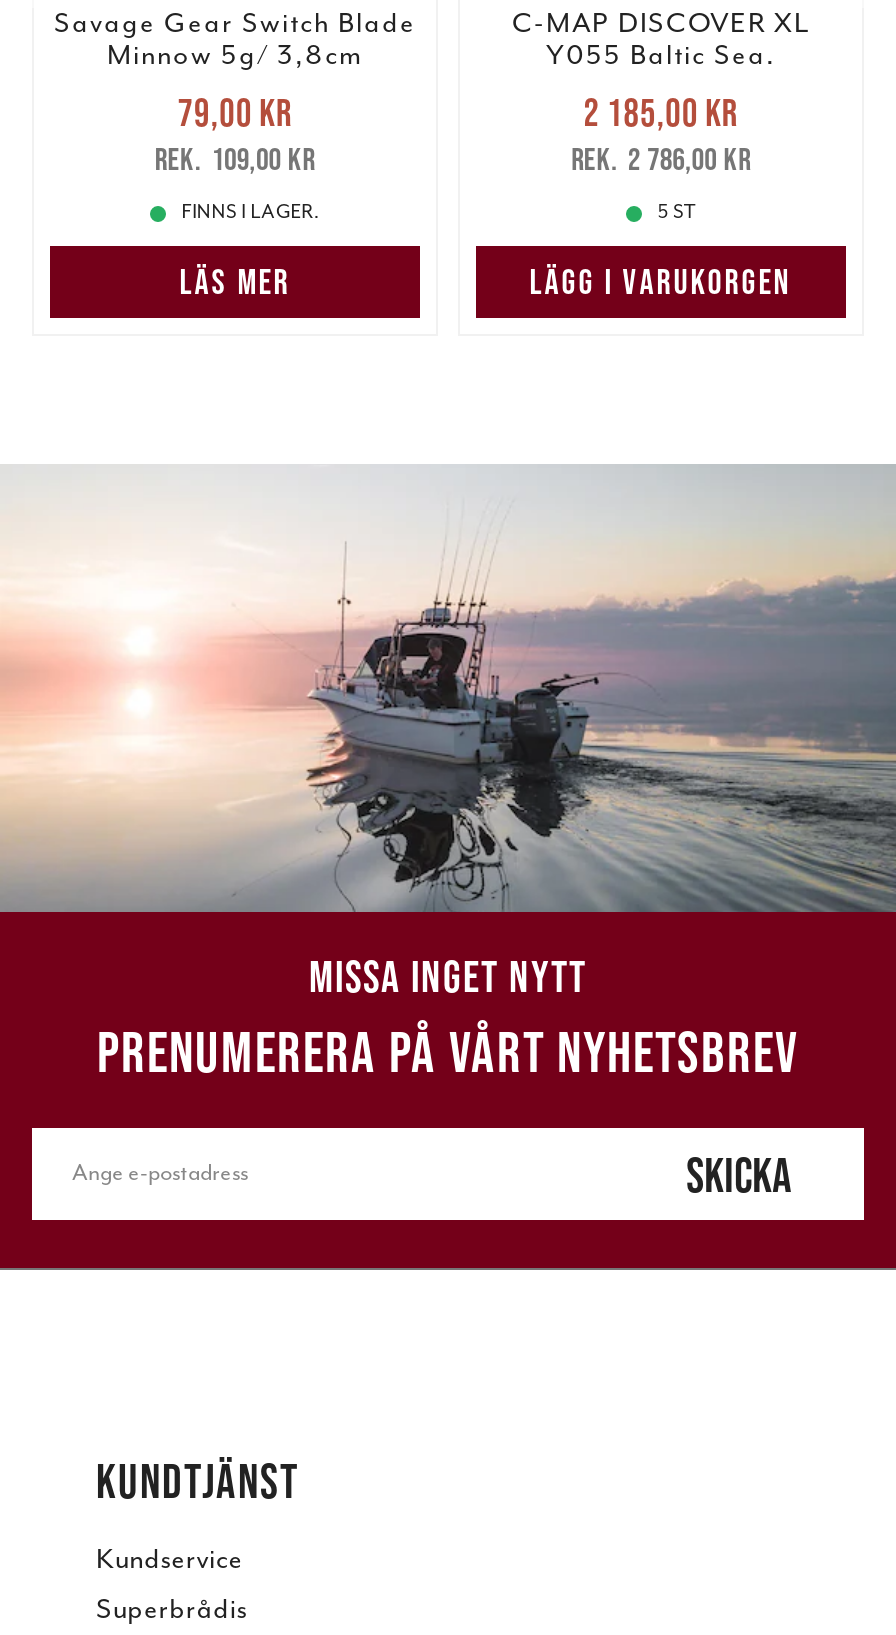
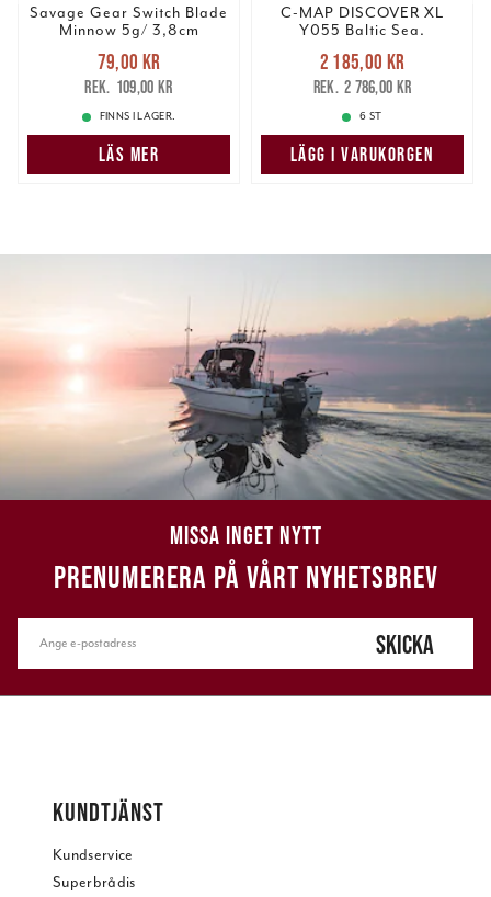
- 5 ST
+ 6 ST
